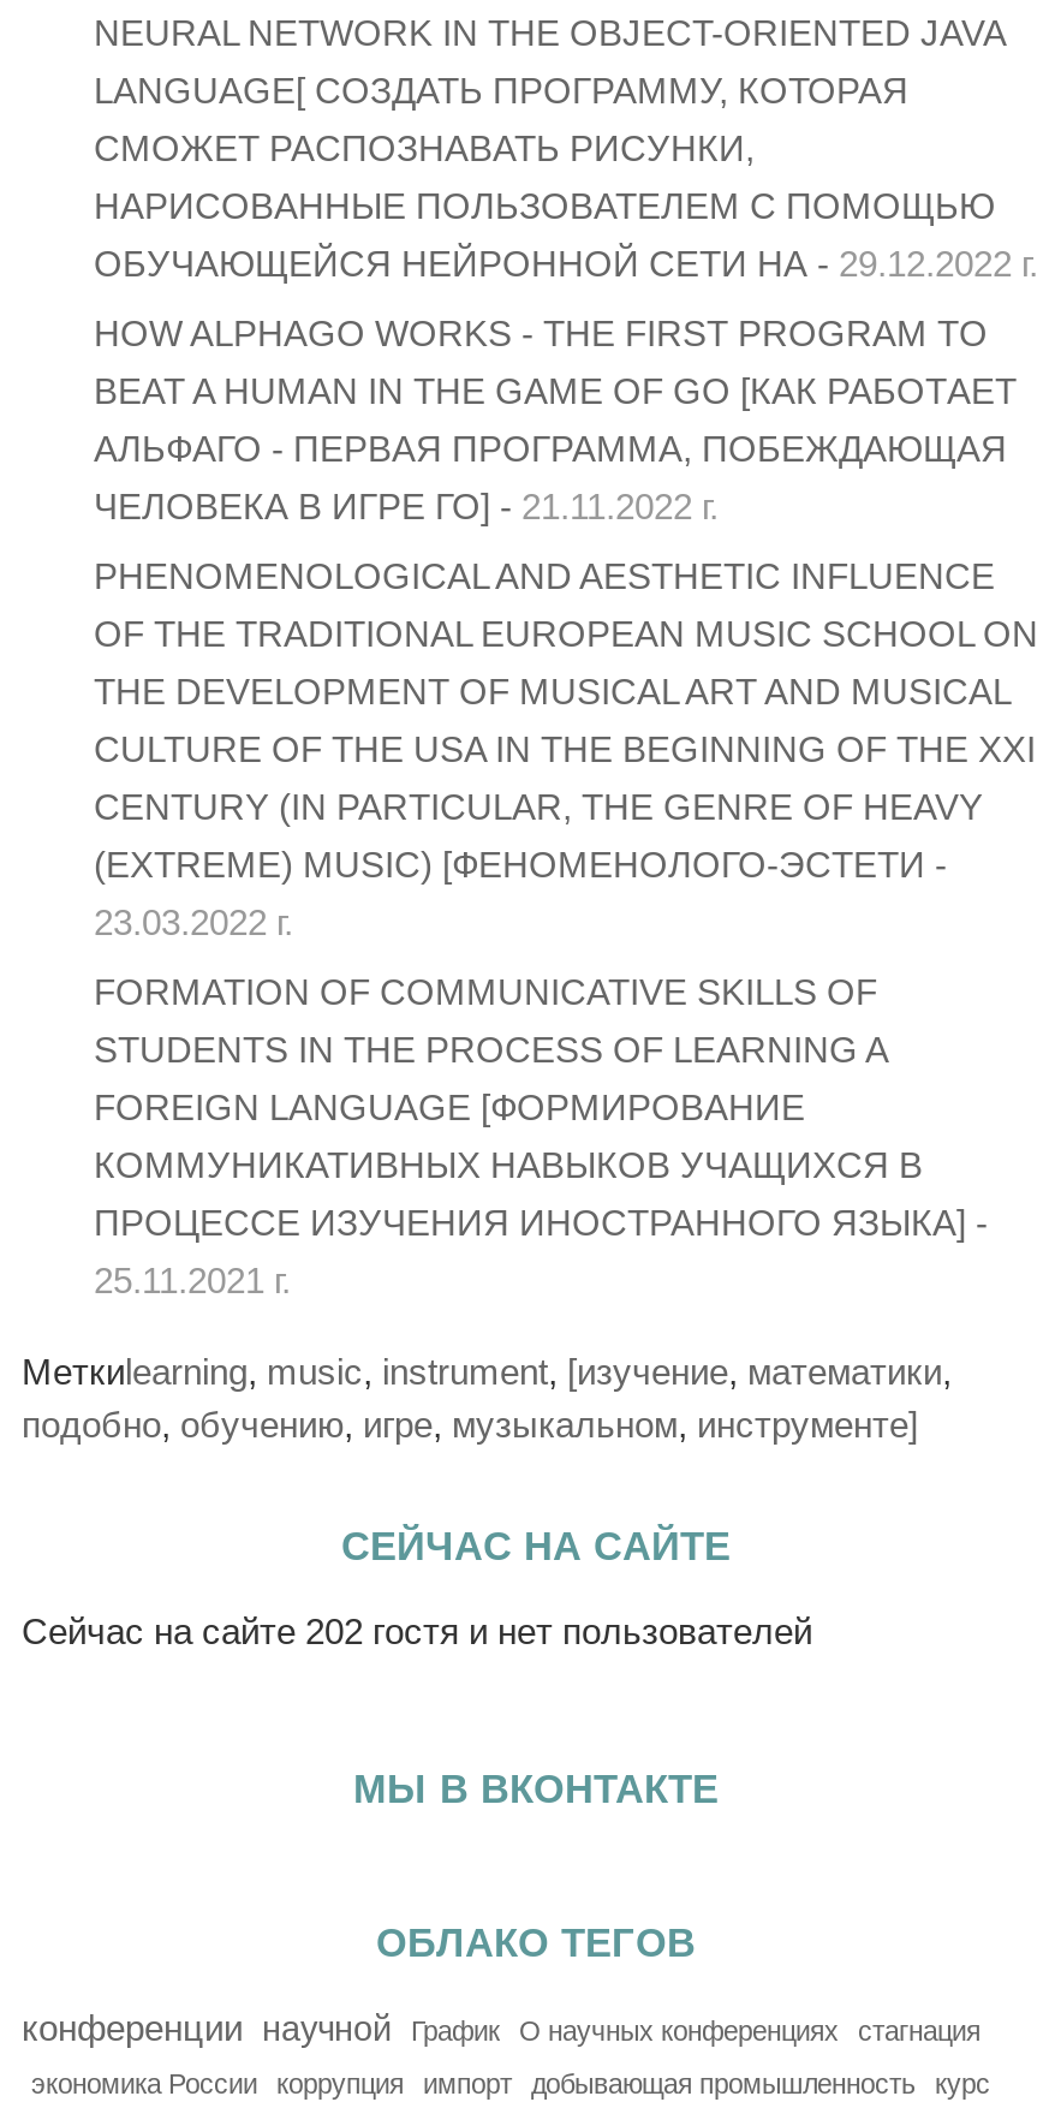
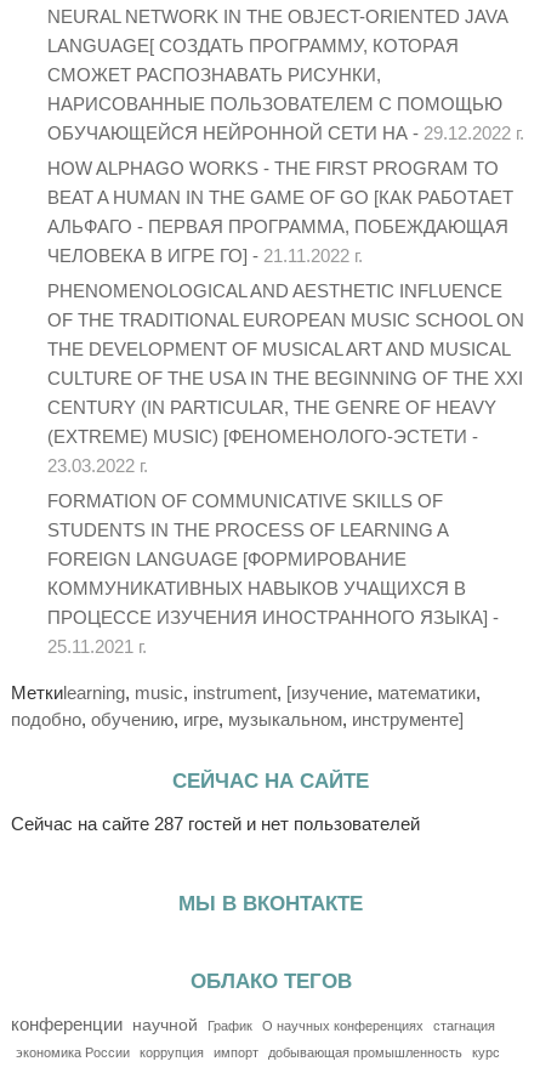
- Сейчас на сайте 202 гостя и нет пользователей
+ Сейчас на сайте 287 гостей и нет пользователей
